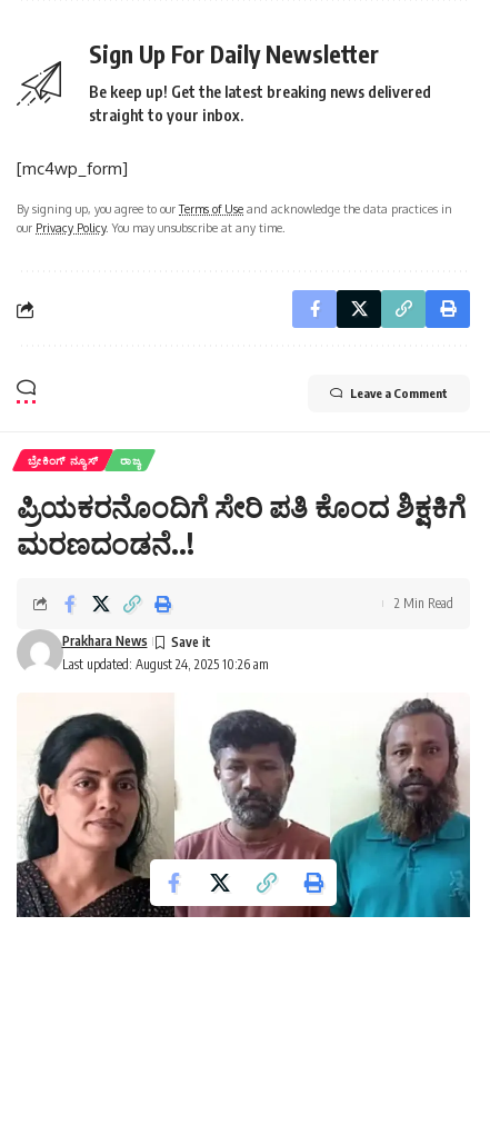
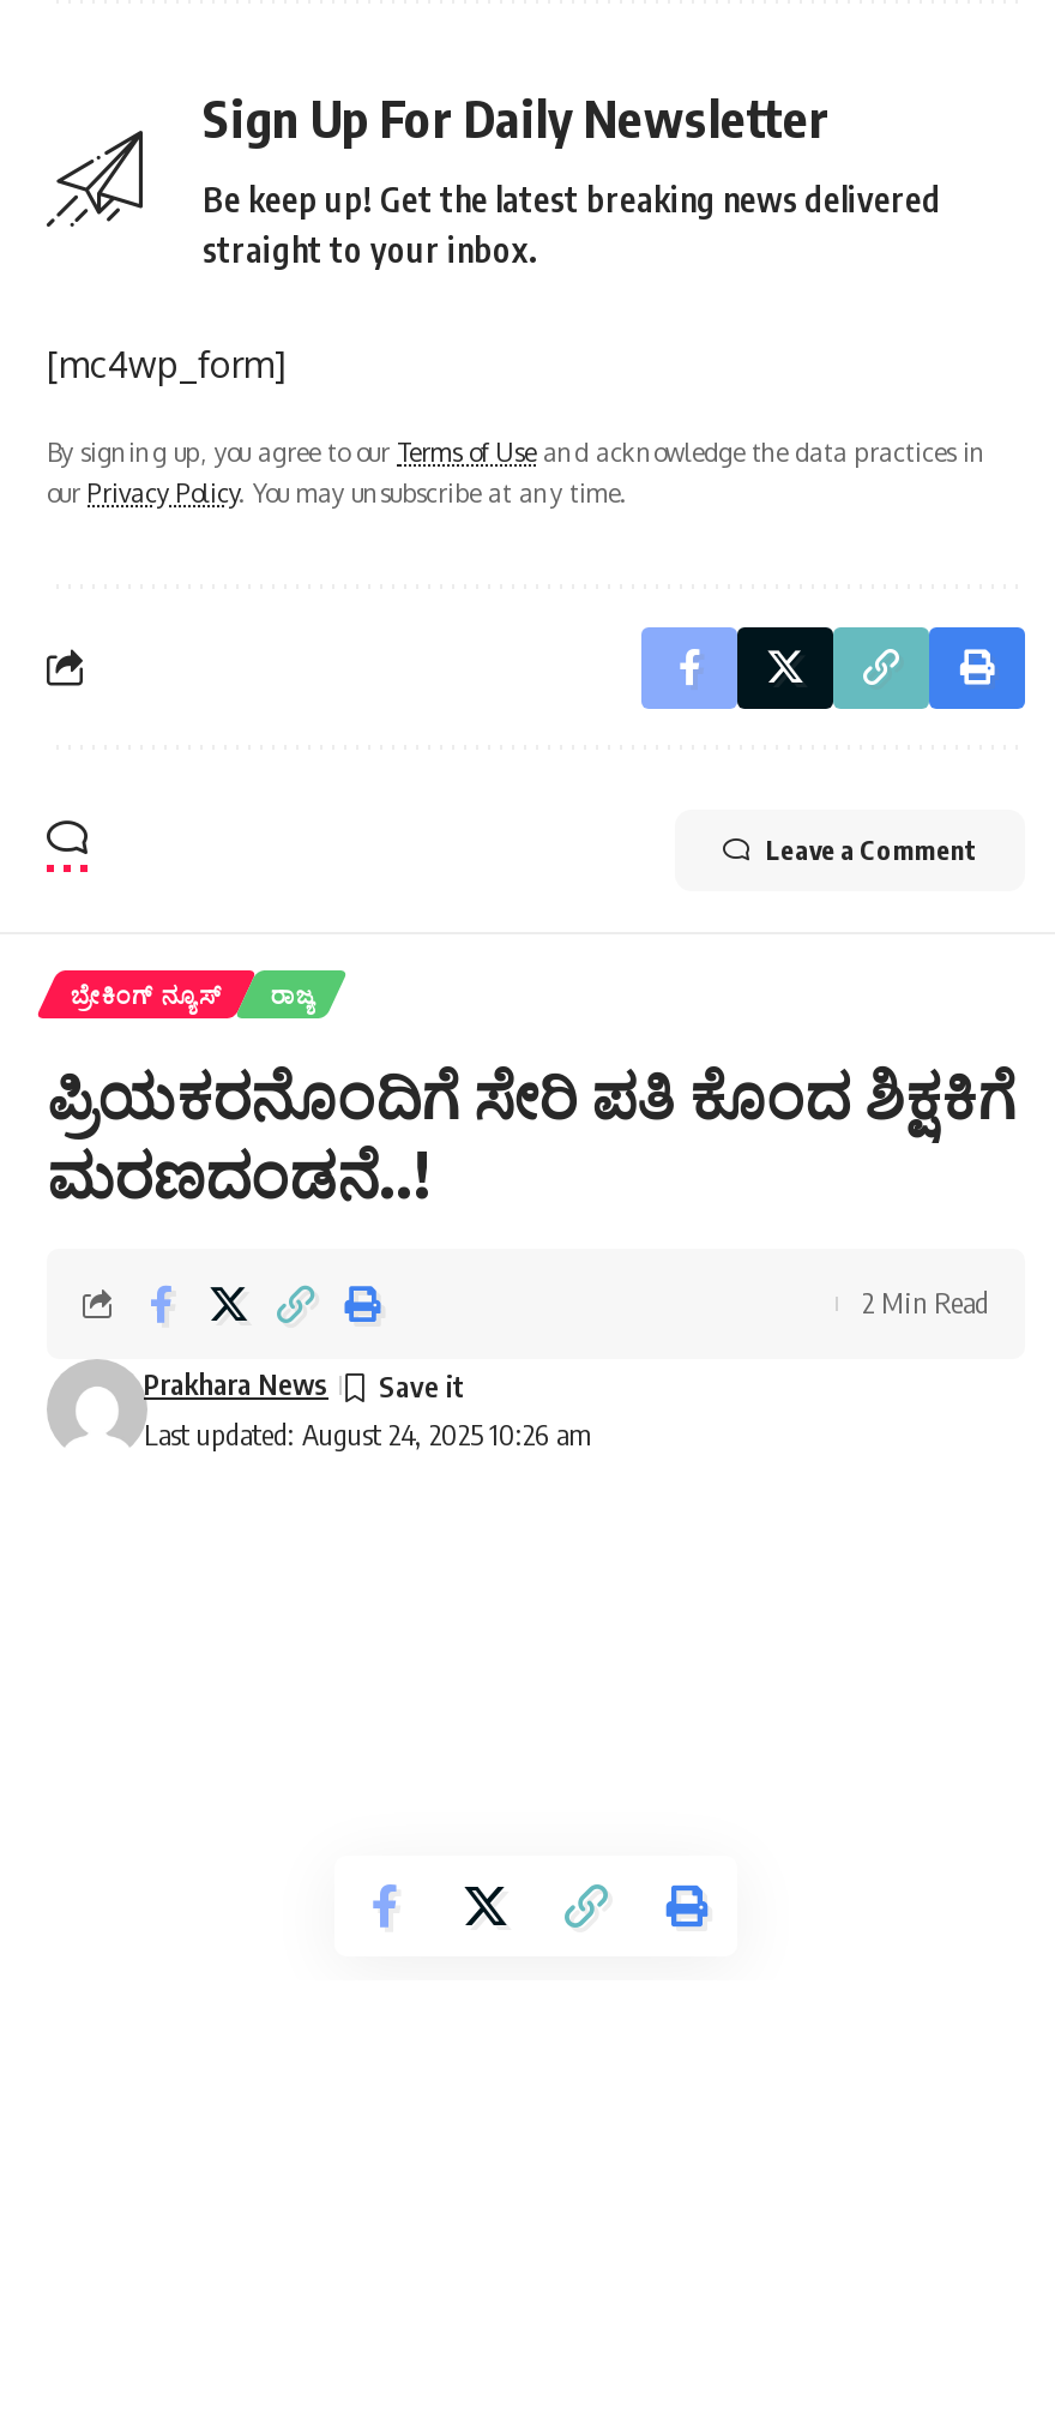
- [image]
